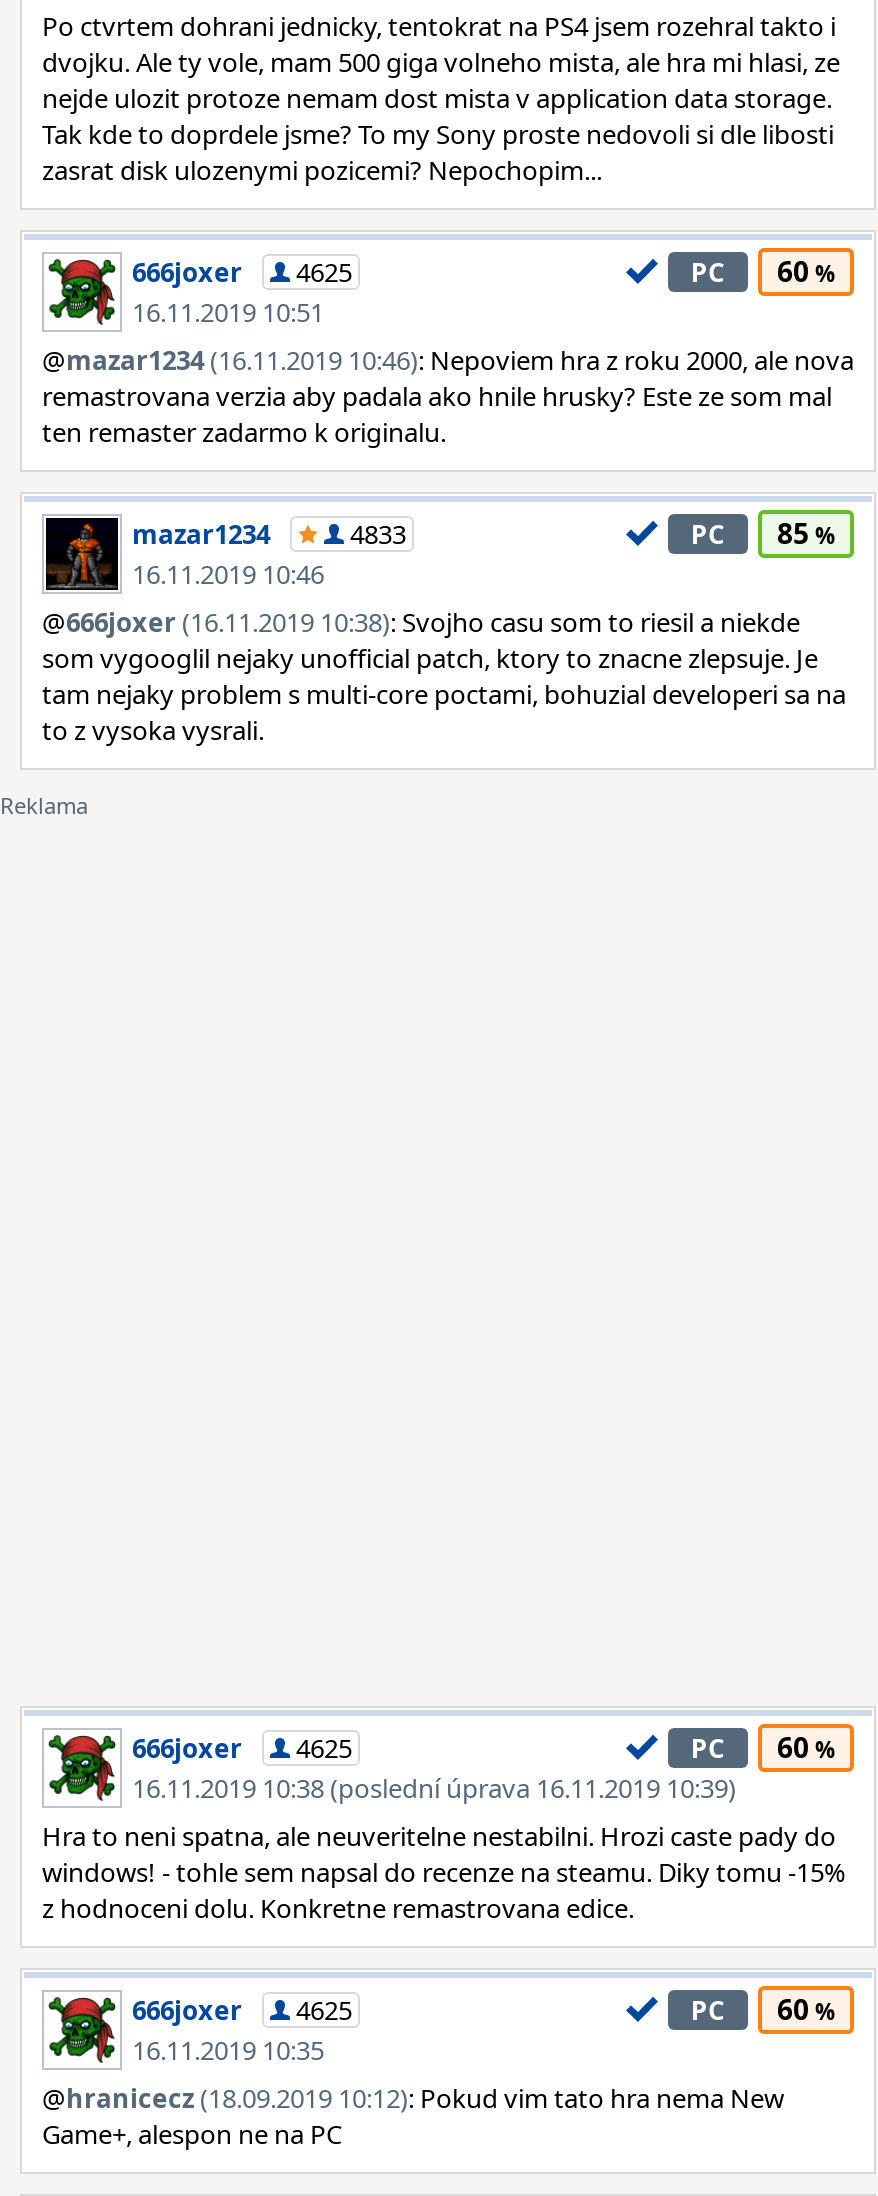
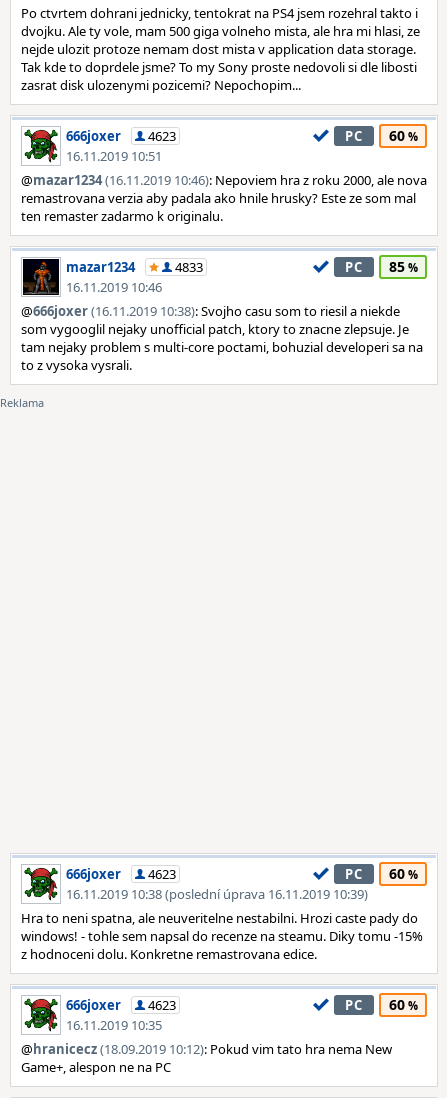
- 666joxer 4625
+ 666joxer 4623

- 666joxer 4625
+ 666joxer 4623

- 666joxer 4625
+ 666joxer 4623
